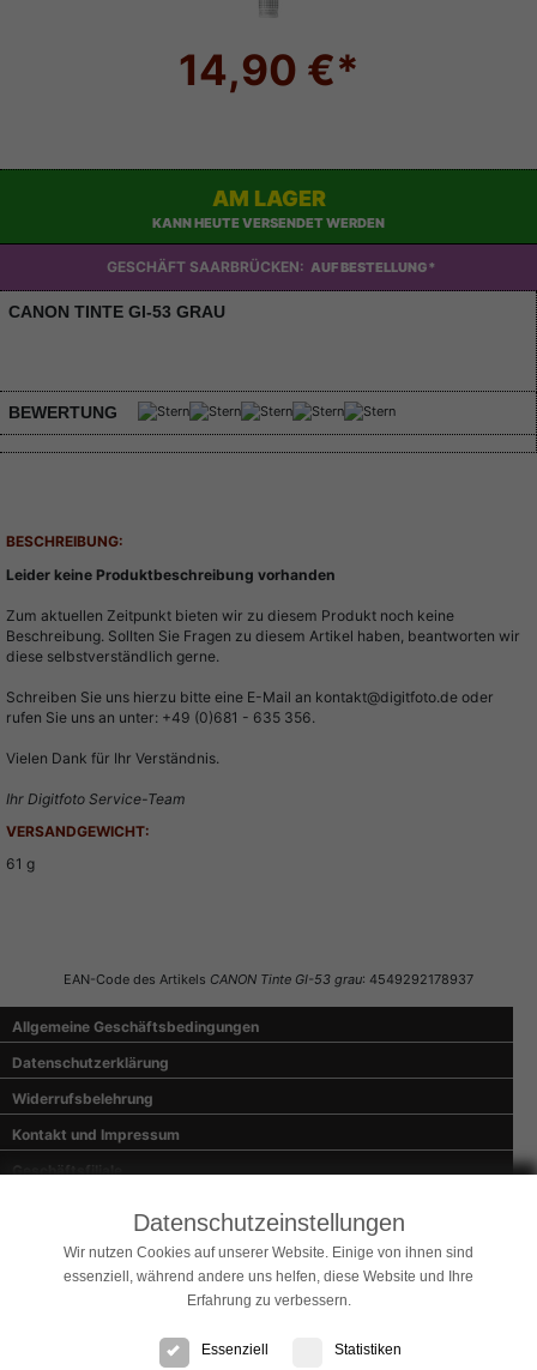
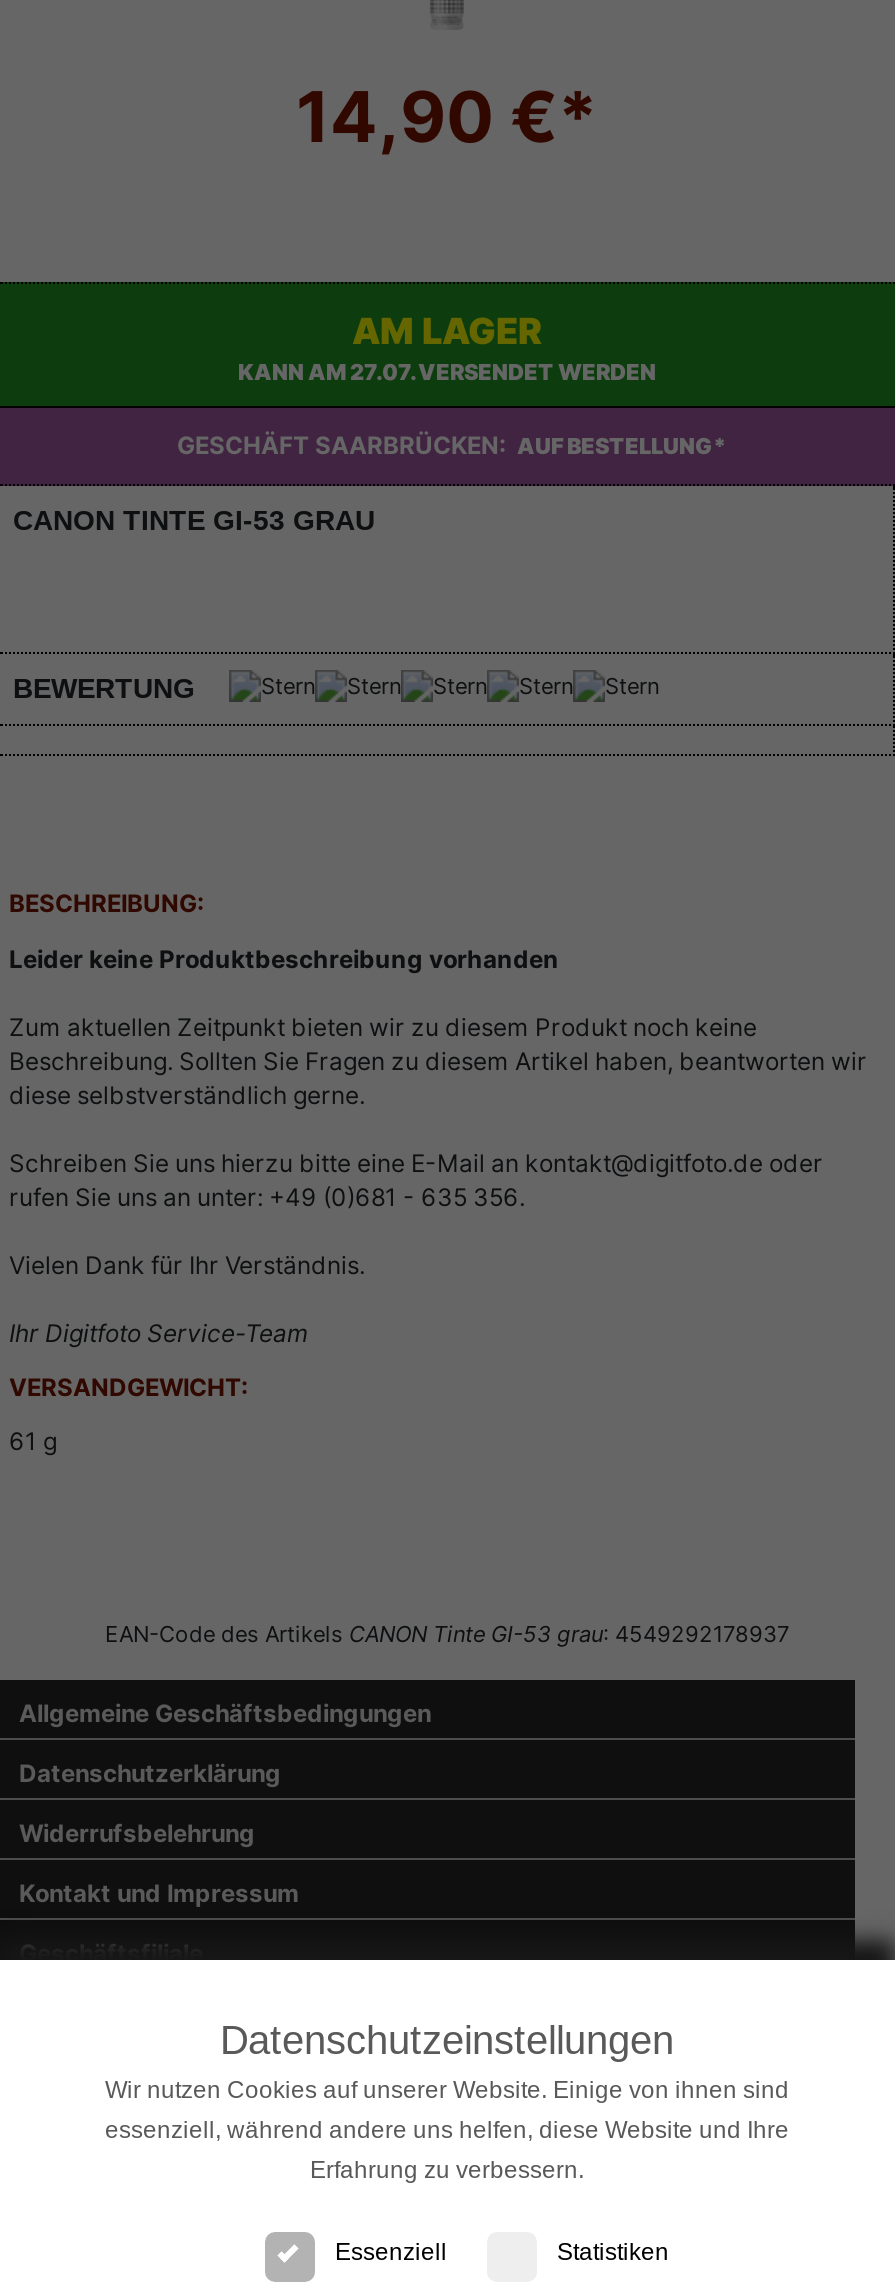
- KANN HEUTE VERSENDET WERDEN
+ KANN AM 27.07. VERSENDET WERDEN
